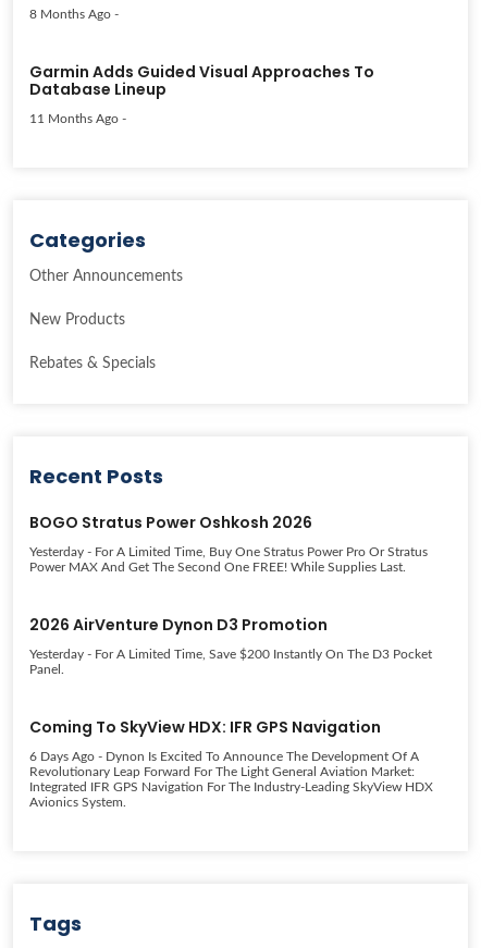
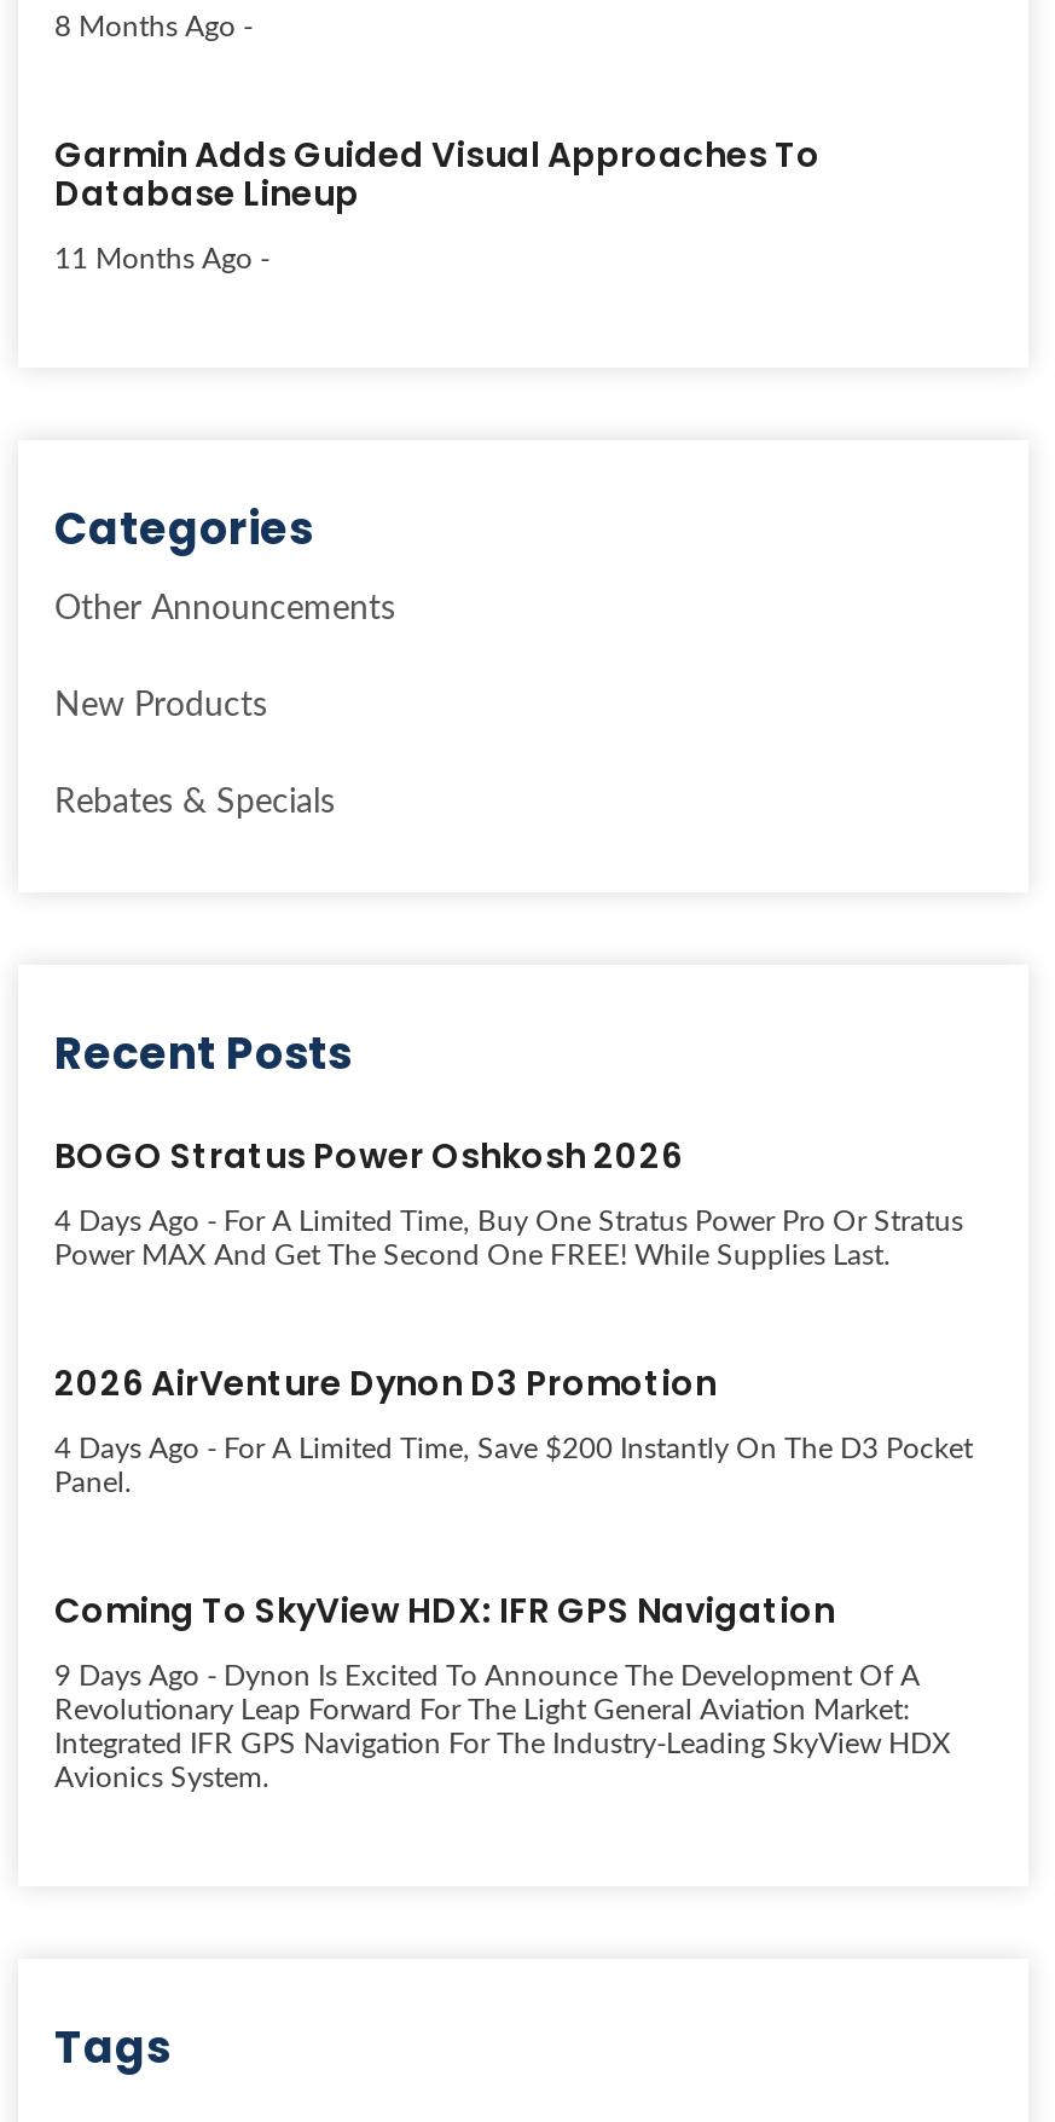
- Yesterday - For A Limited Time, Buy One Stratus Power Pro Or Stratus
+ 4 Days Ago - For A Limited Time, Buy One Stratus Power Pro Or Stratus

- Yesterday - For A Limited Time, Save $200 Instantly On The D3 Pocket
+ 4 Days Ago - For A Limited Time, Save $200 Instantly On The D3 Pocket

- 6 Days Ago - Dynon Is Excited To Announce The Development Of A
+ 9 Days Ago - Dynon Is Excited To Announce The Development Of A
